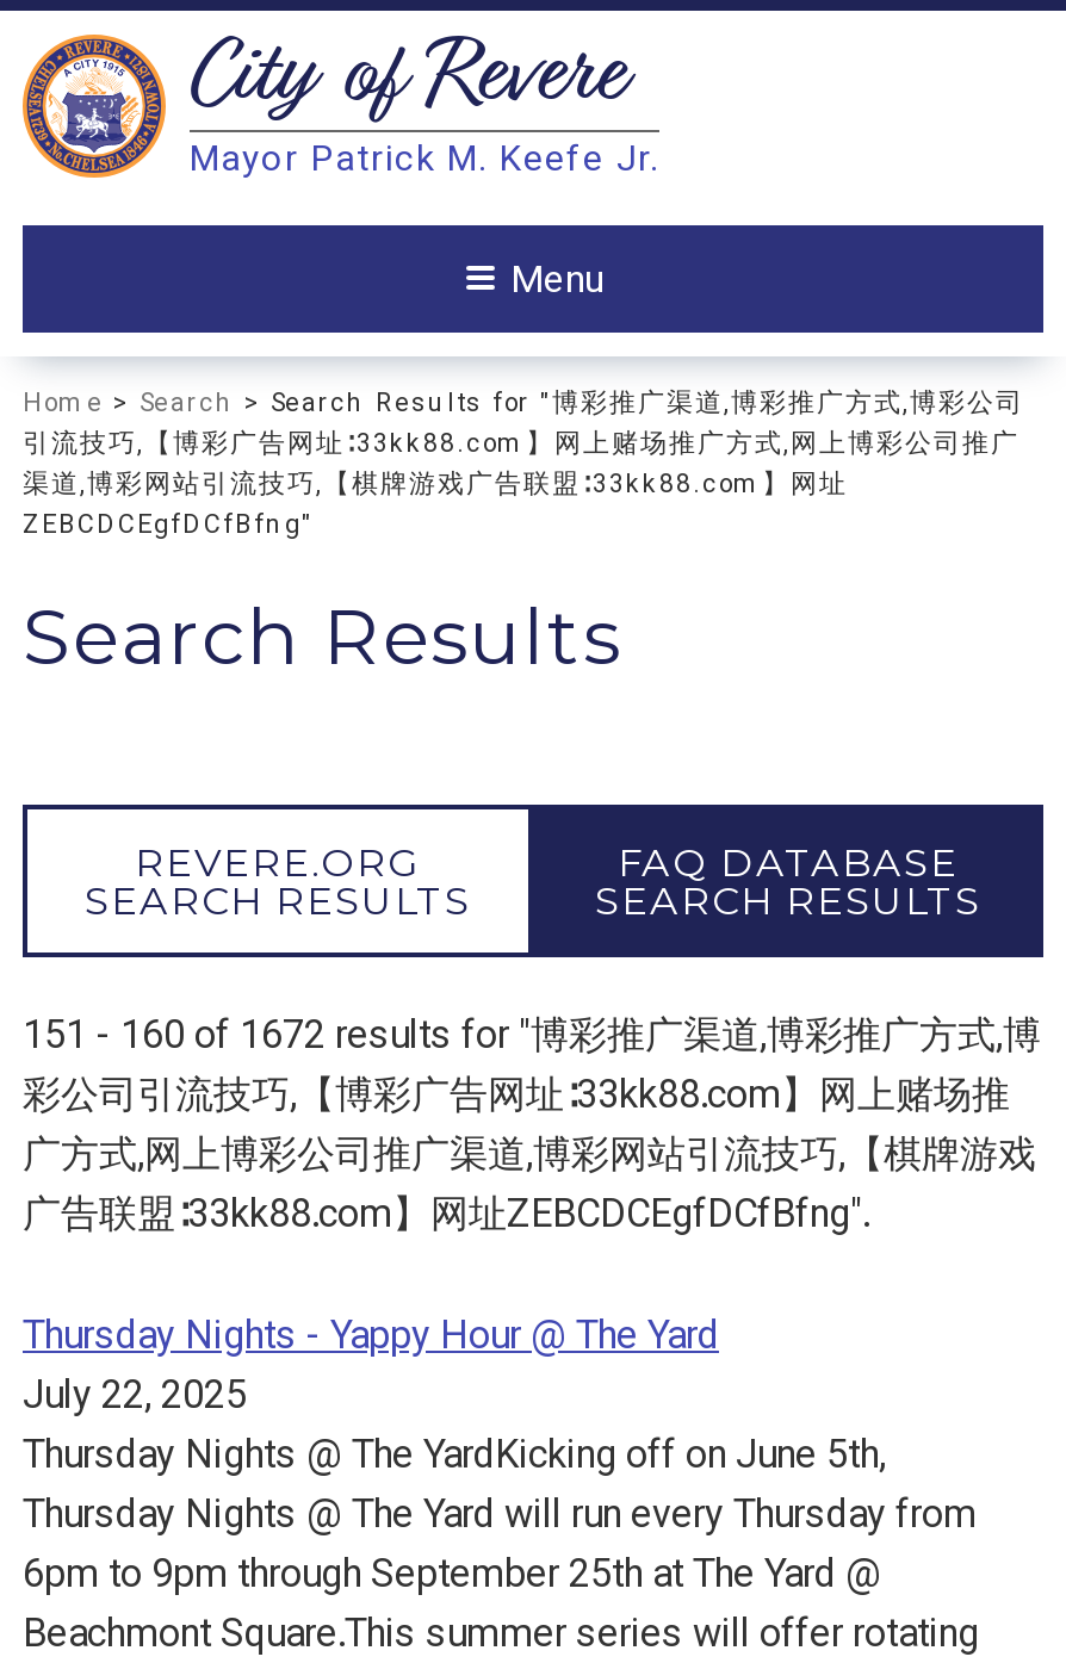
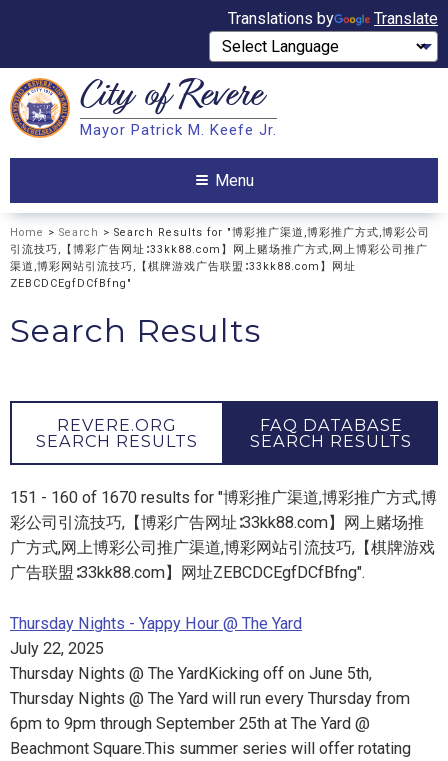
+ Translations by
+ Translate

- 151 - 160 of 1672 results for "博彩推广渠道,博彩推广方式,博
+ 151 - 160 of 1670 results for "博彩推广渠道,博彩推广方式,博
